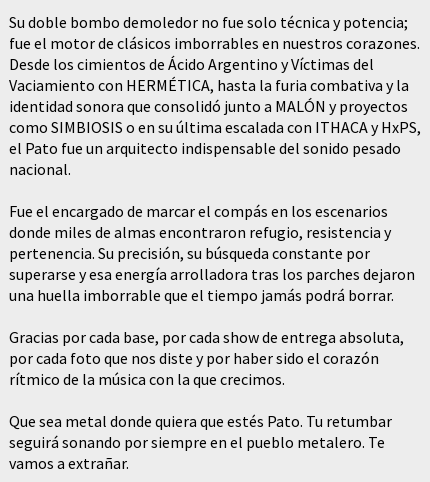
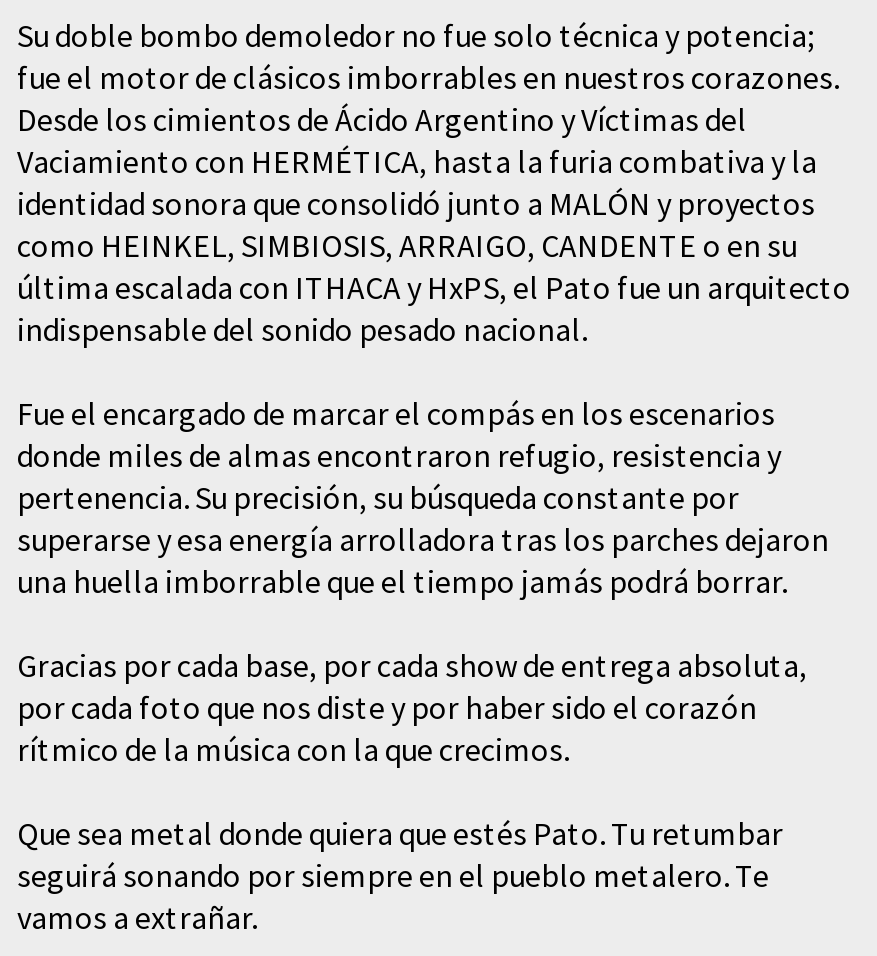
- como SIMBIOSIS o en su última escalada con ITHACA y HxPS,
- el Pato fue un arquitecto indispensable del sonido pesado
- nacional.
+ como HEINKEL, SIMBIOSIS, ARRAIGO, CANDENTE o en su
+ última escalada con ITHACA y HxPS, el Pato fue un arquitecto
+ indispensable del sonido pesado nacional.
